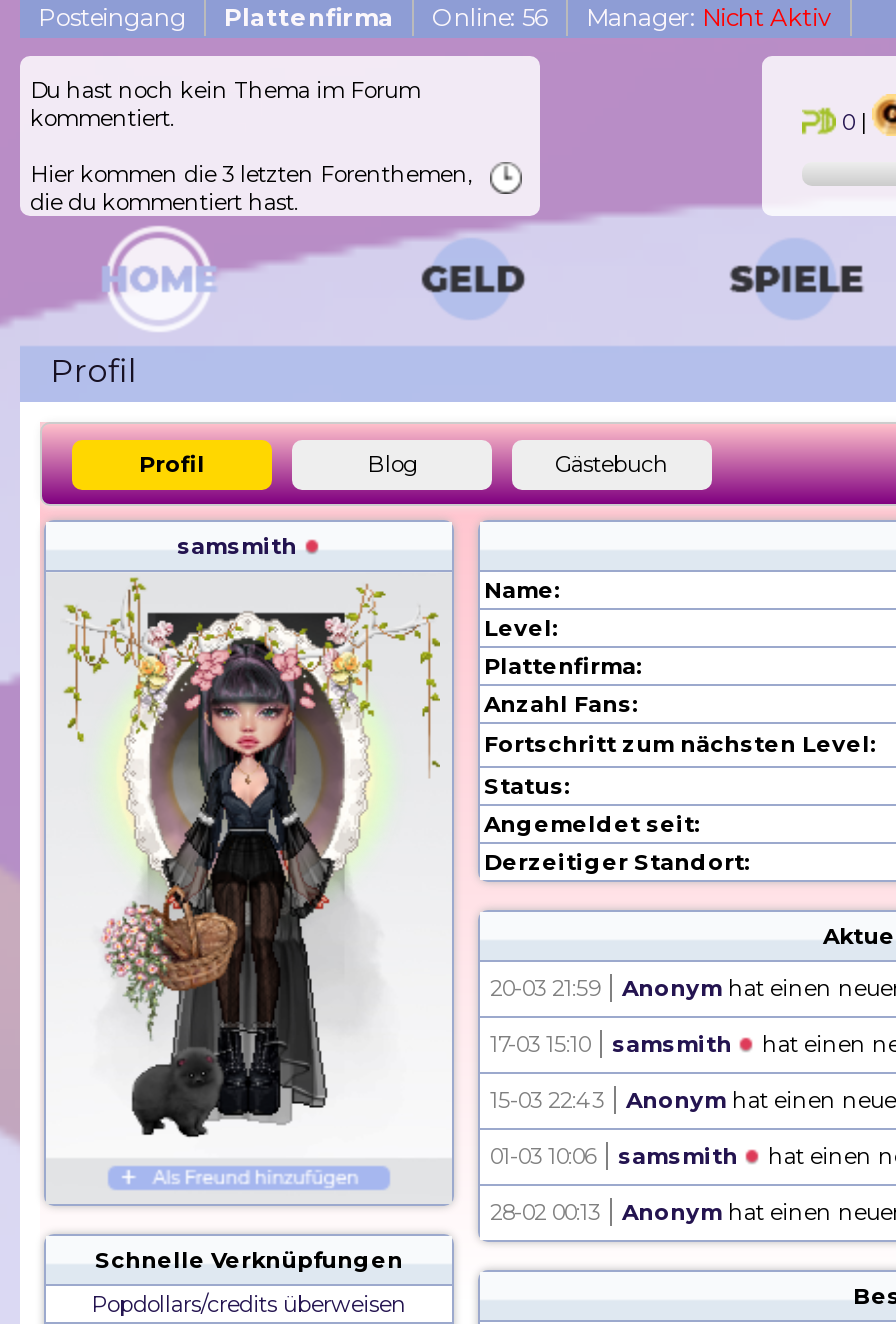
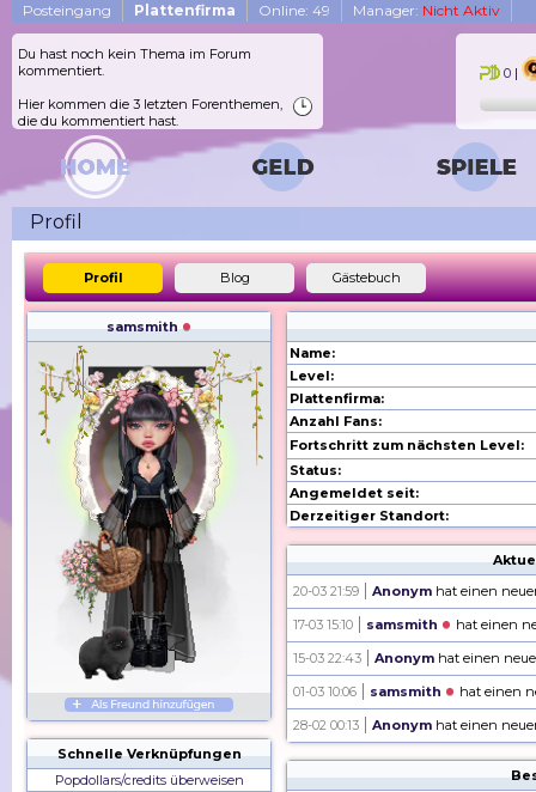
- Online: 56
+ Online: 49
